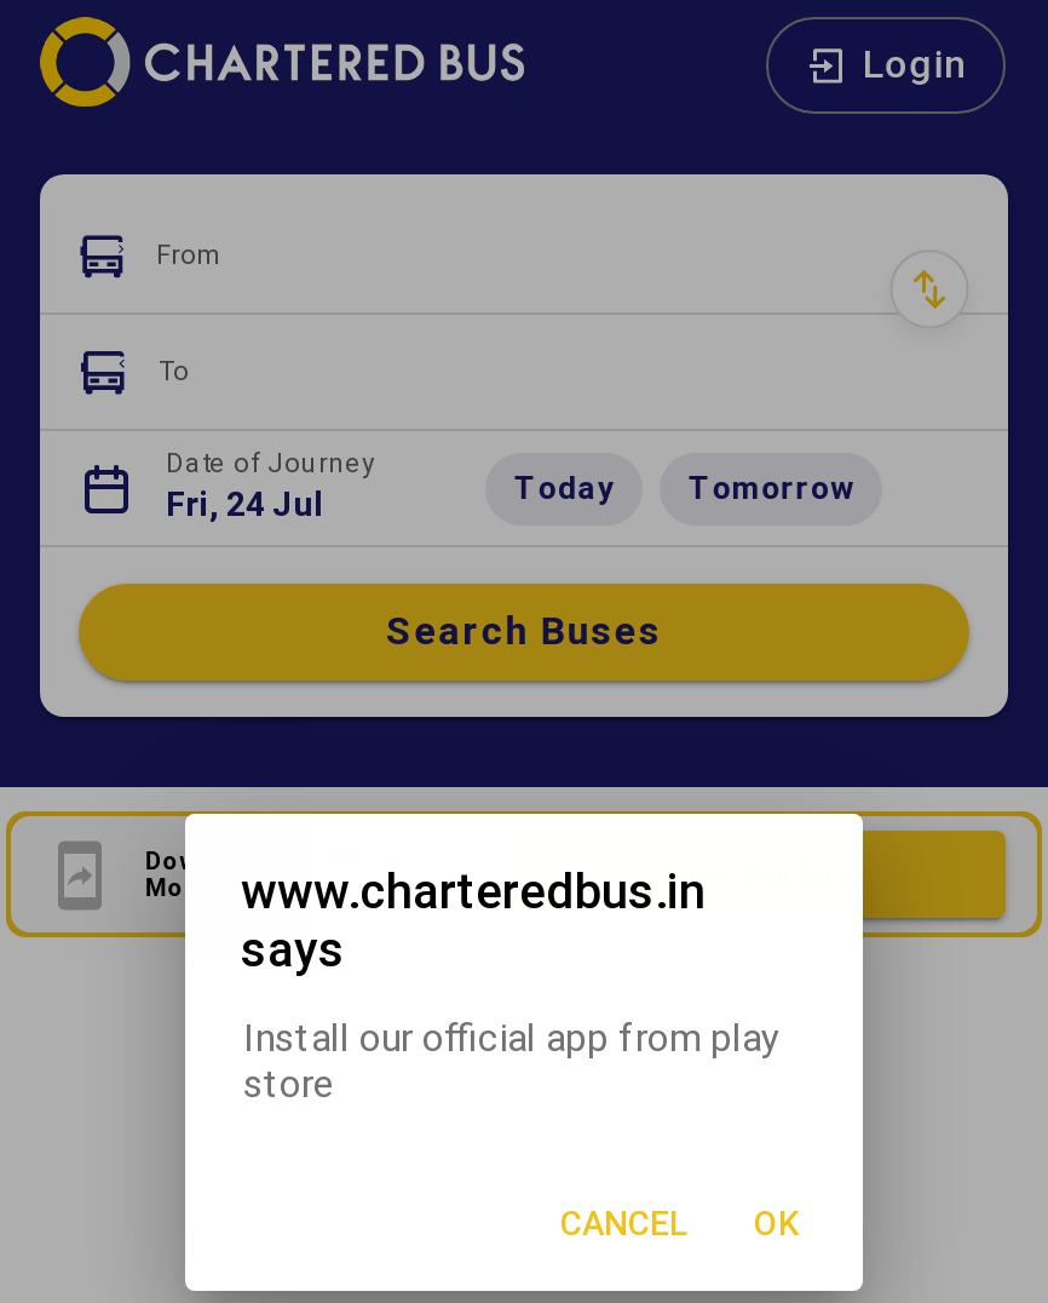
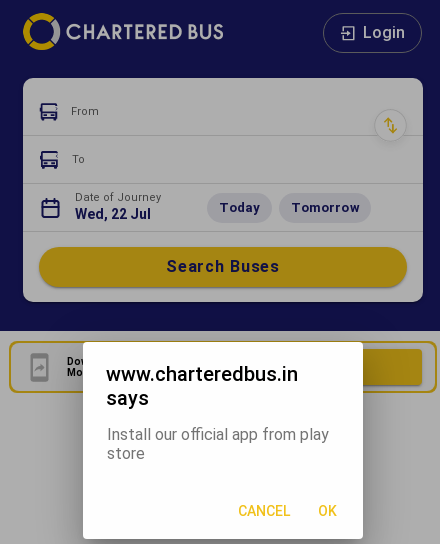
- Fri, 24 Jul
+ Wed, 22 Jul
